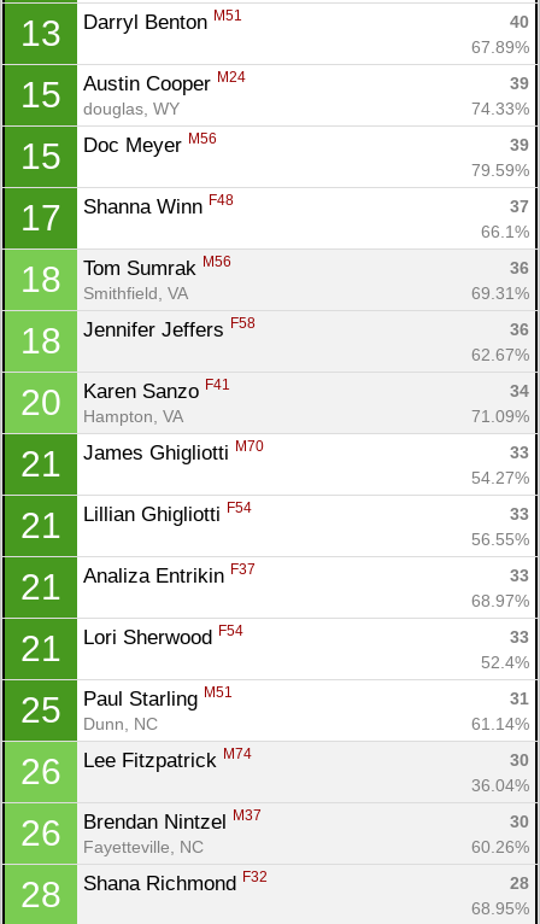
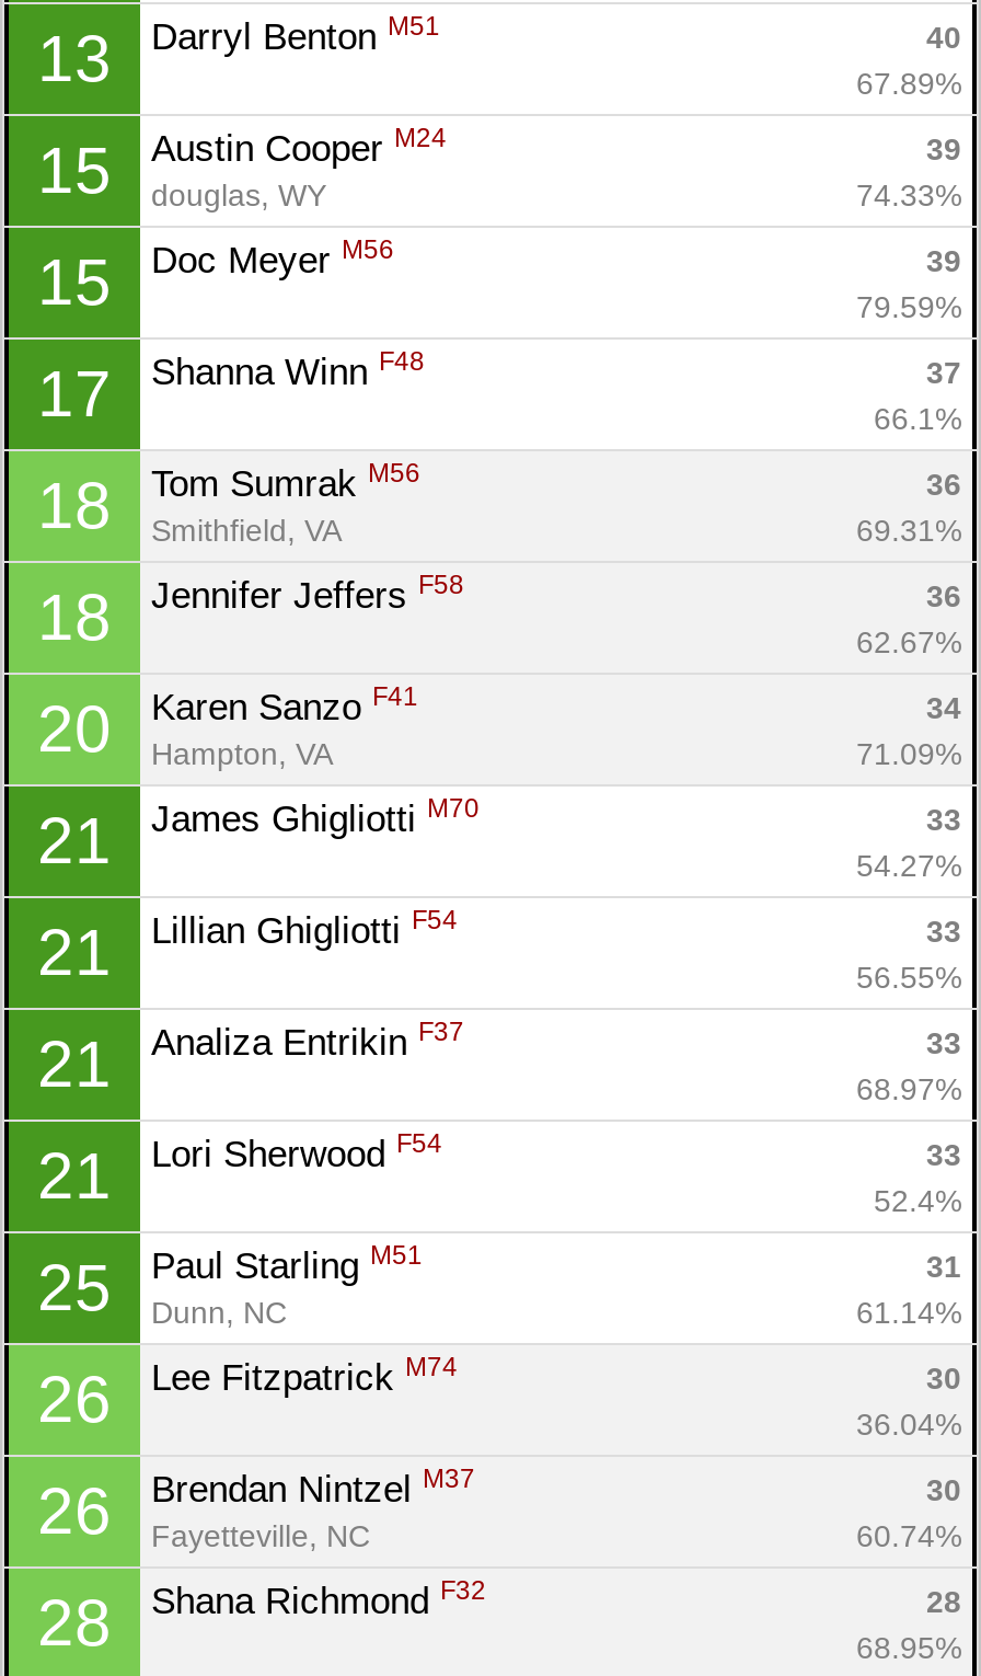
- 60.26%
+ 60.74%
